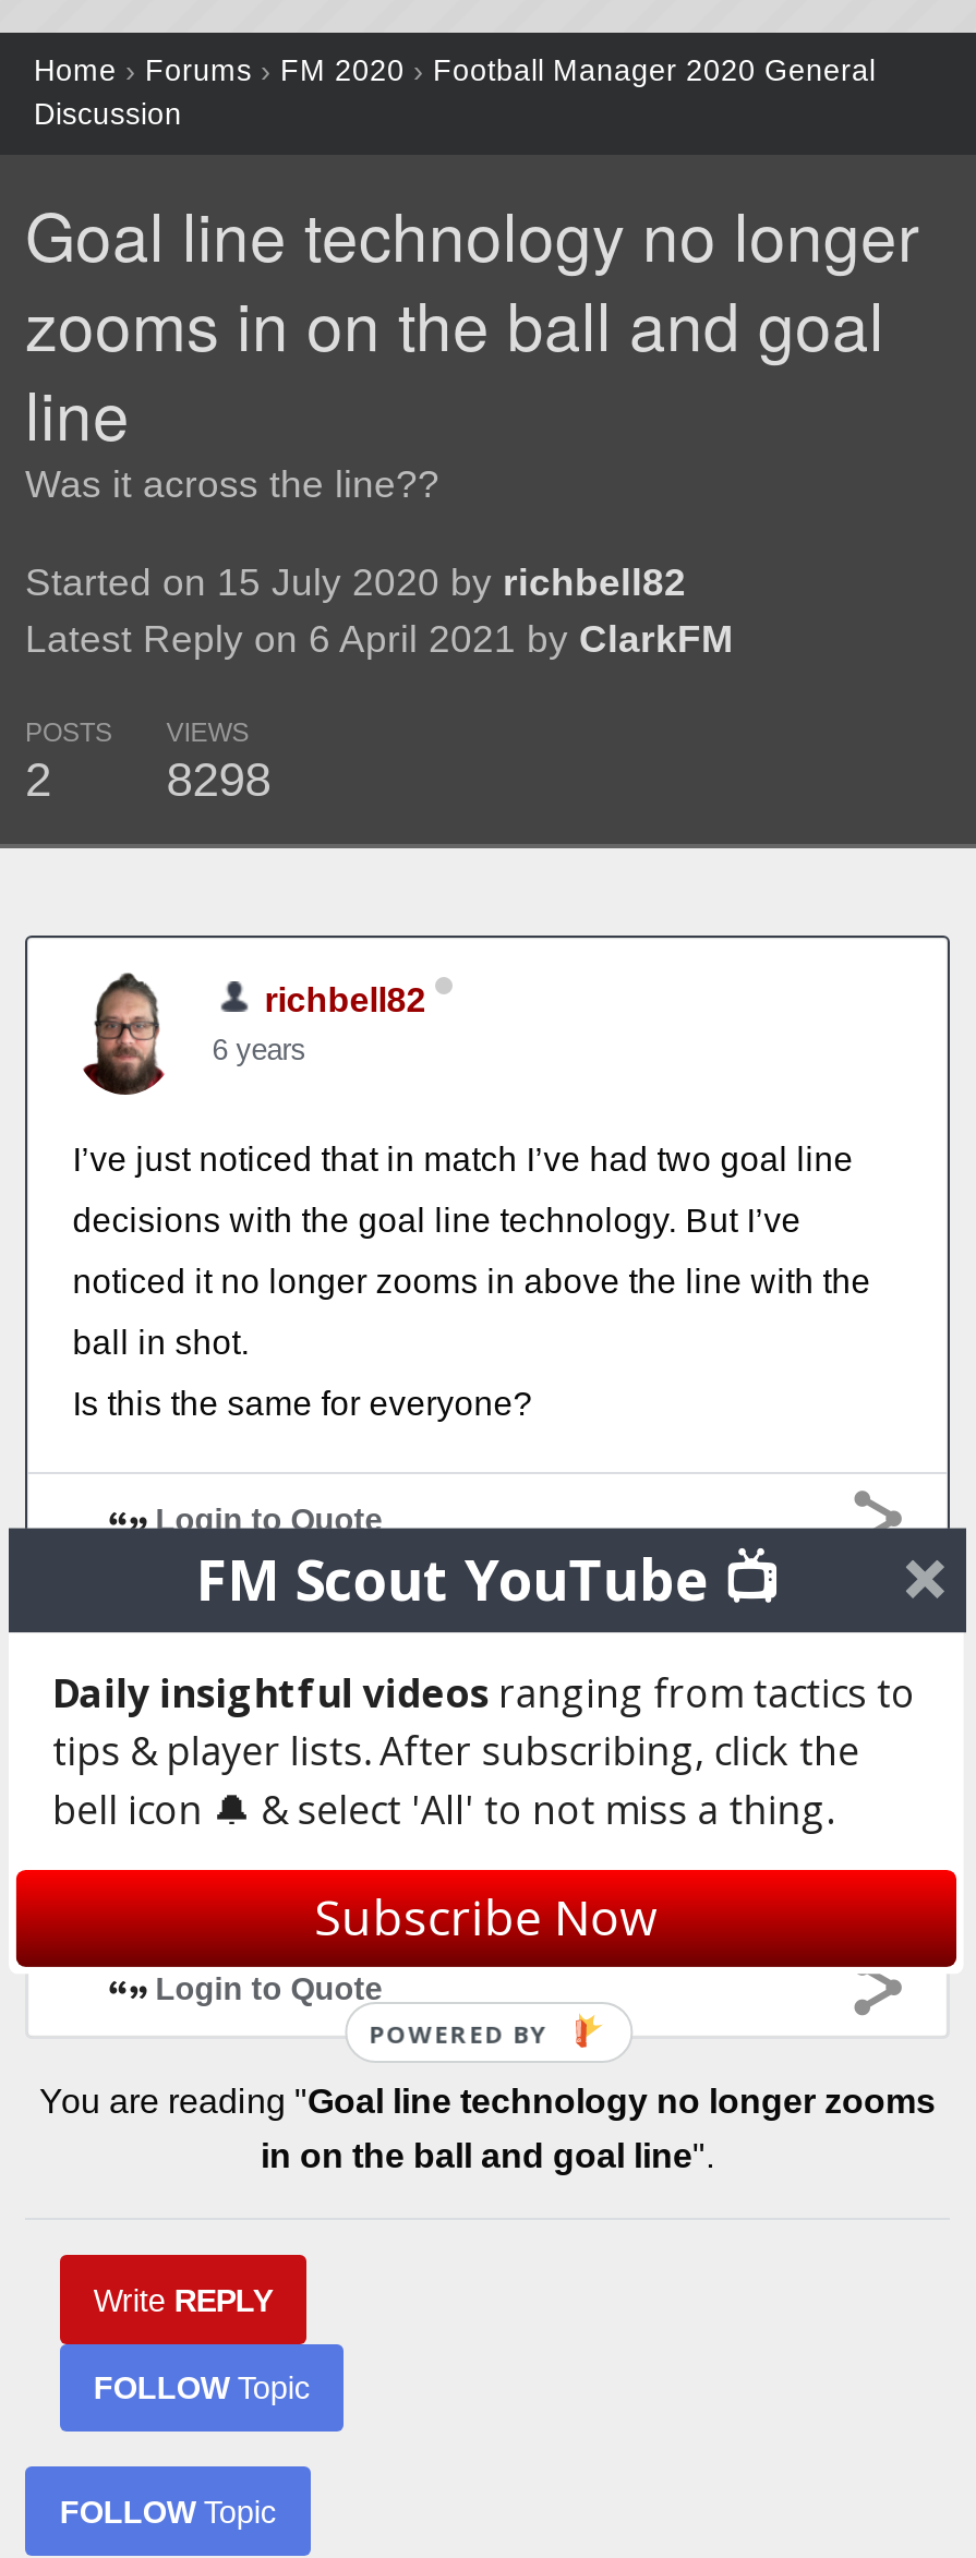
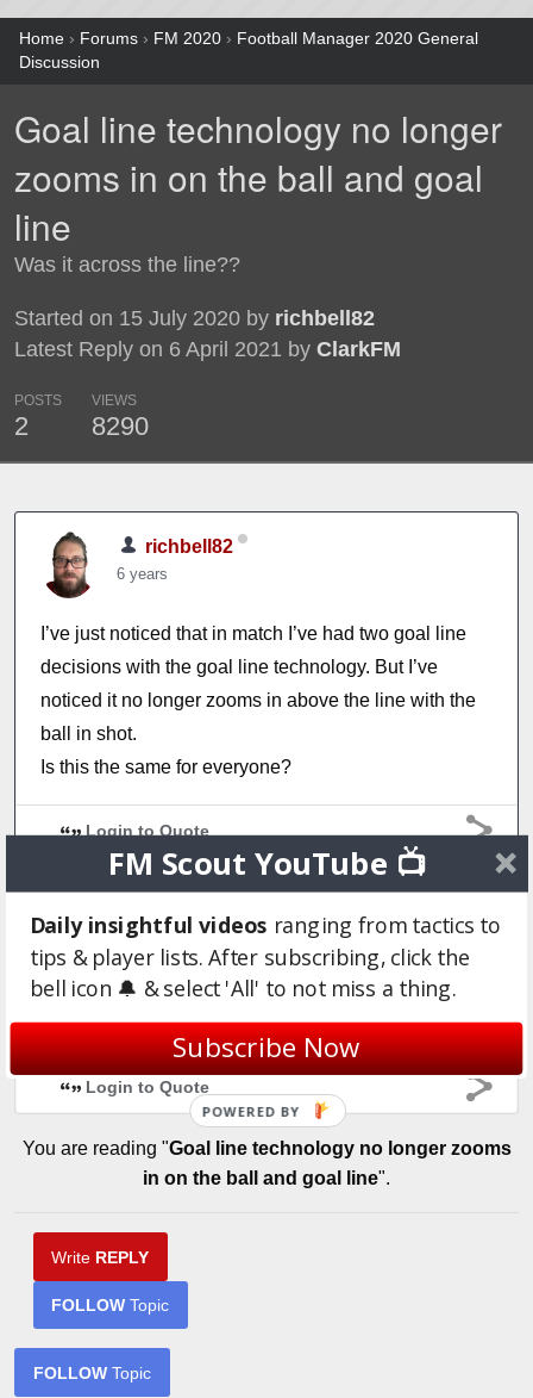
- 8298
+ 8290
